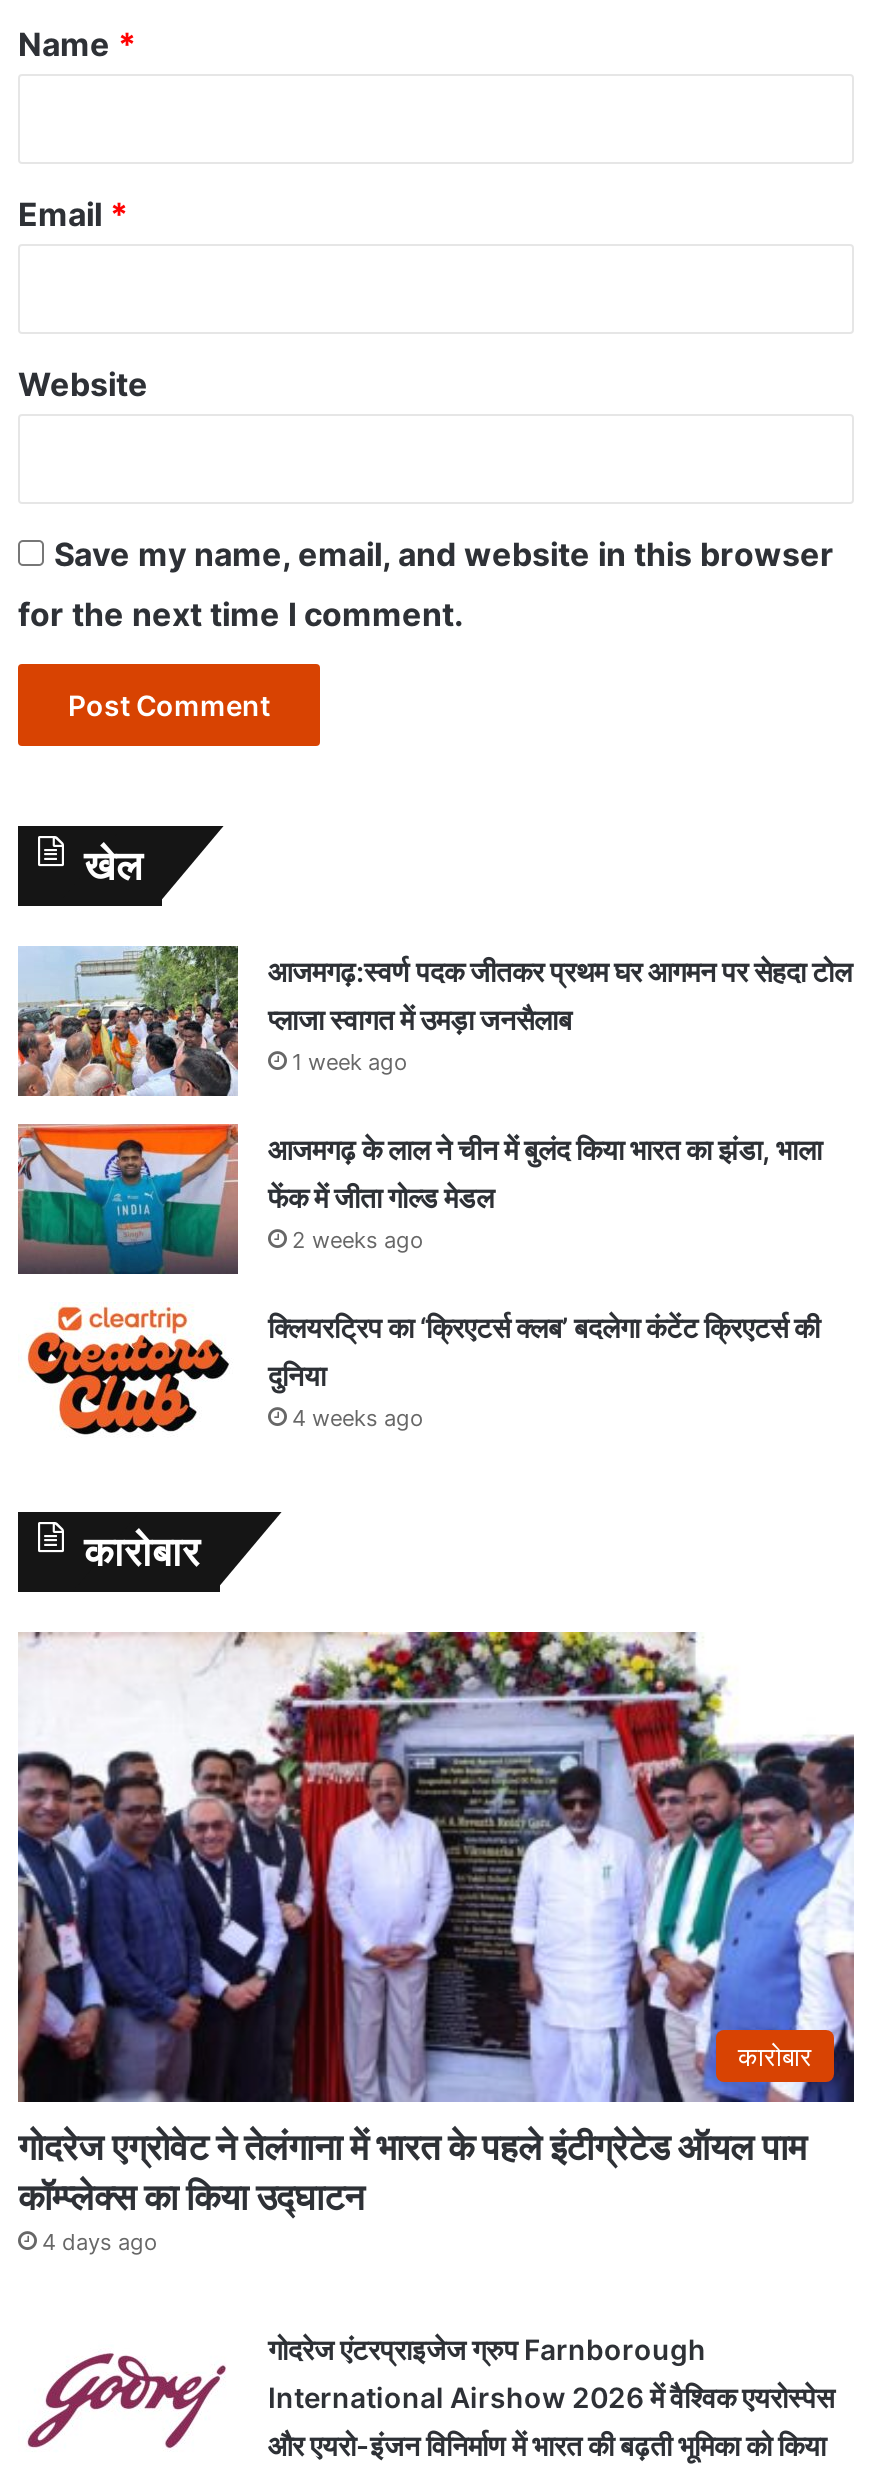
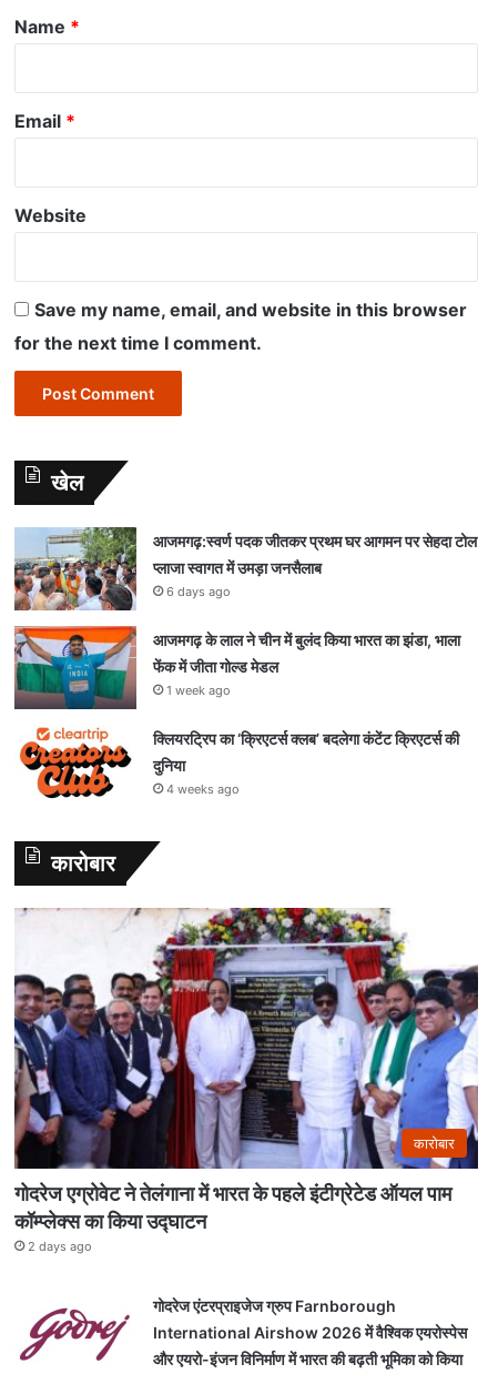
- 1 week ago
+ 6 days ago

- 2 weeks ago
+ 1 week ago

- 4 days ago
+ 2 days ago
